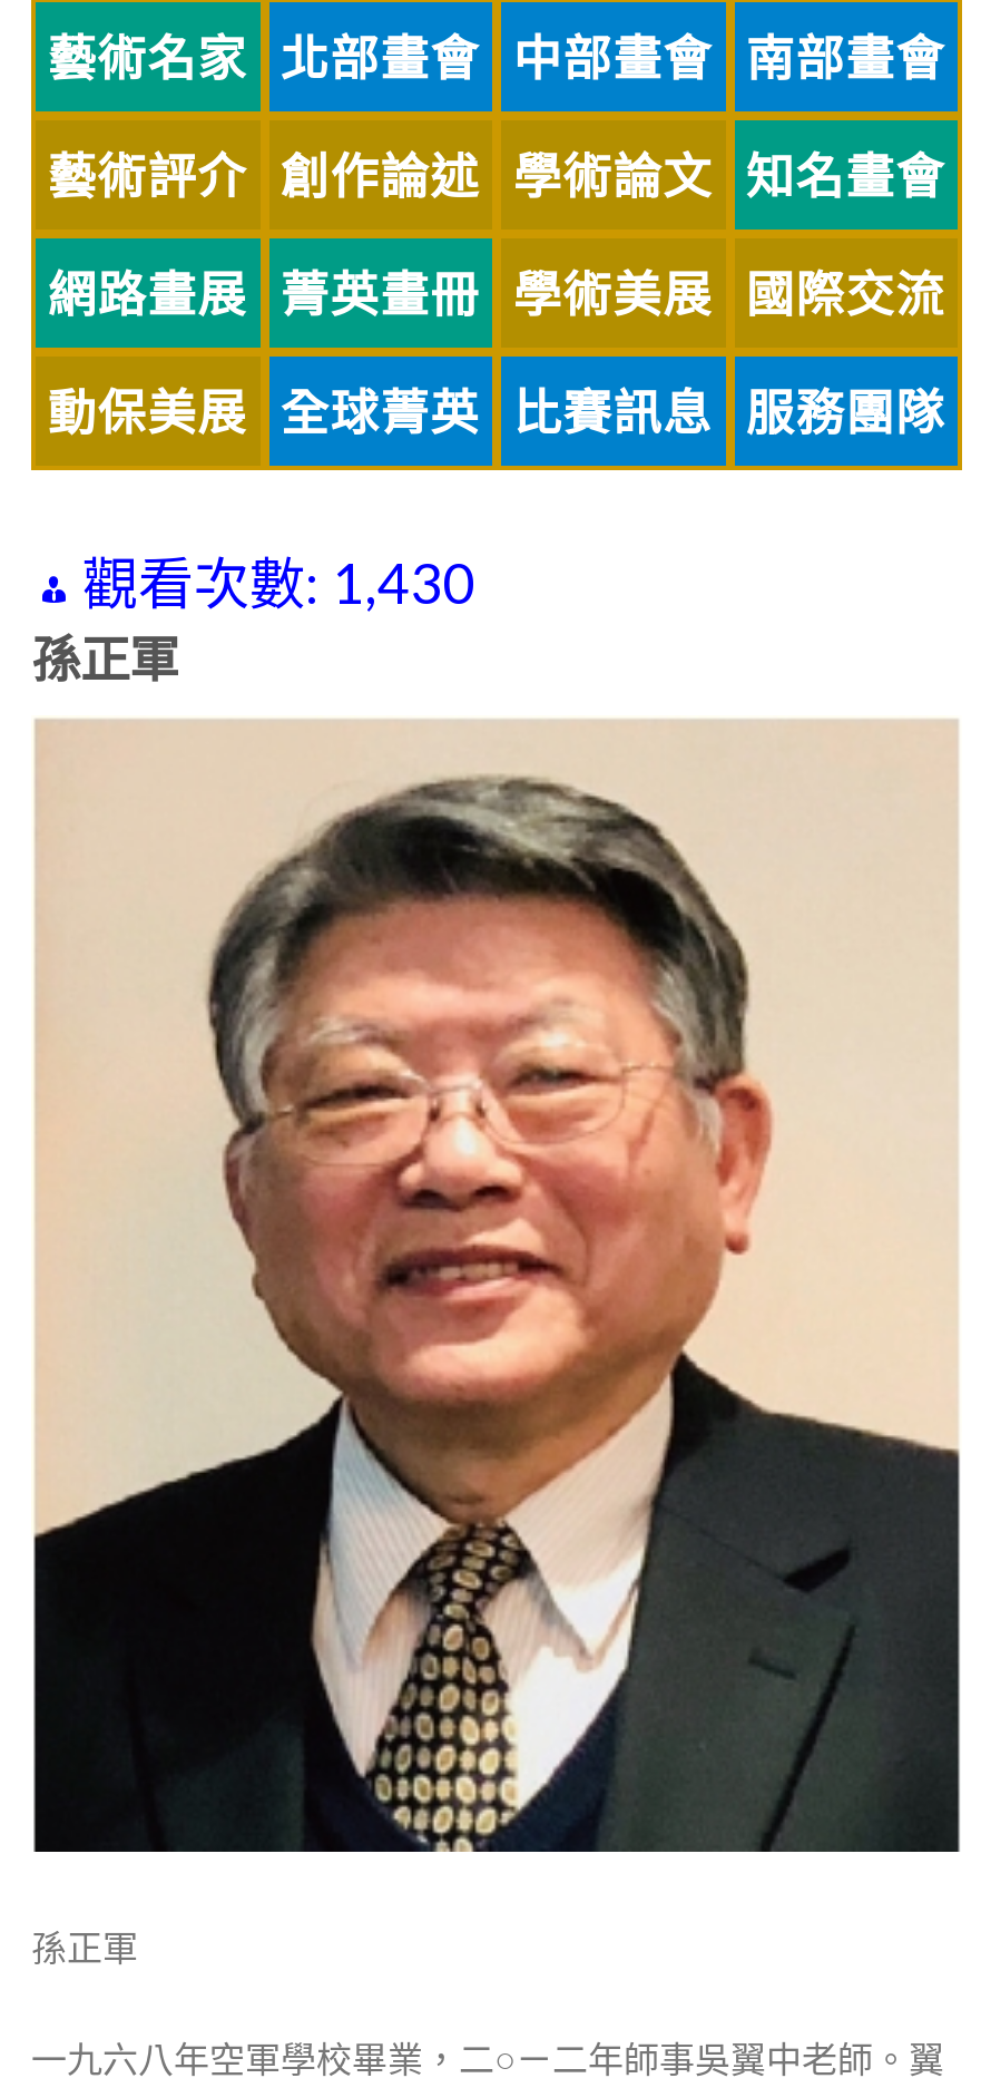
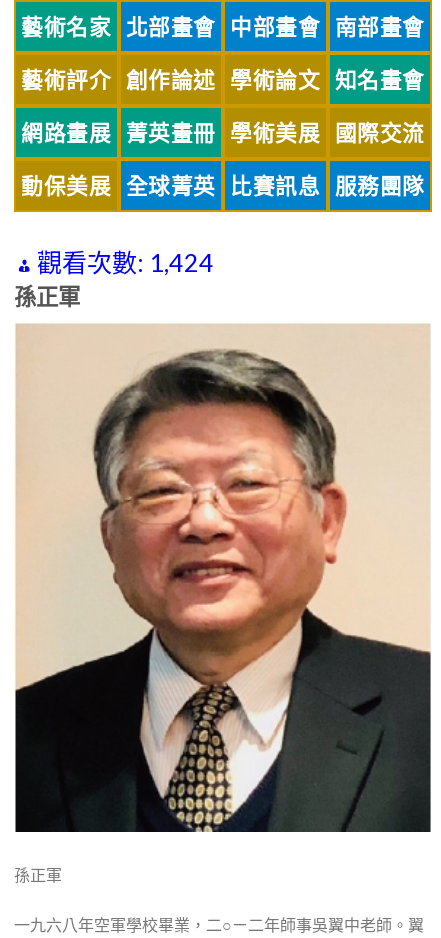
- 觀看次數: 1,430
+ 觀看次數: 1,424
